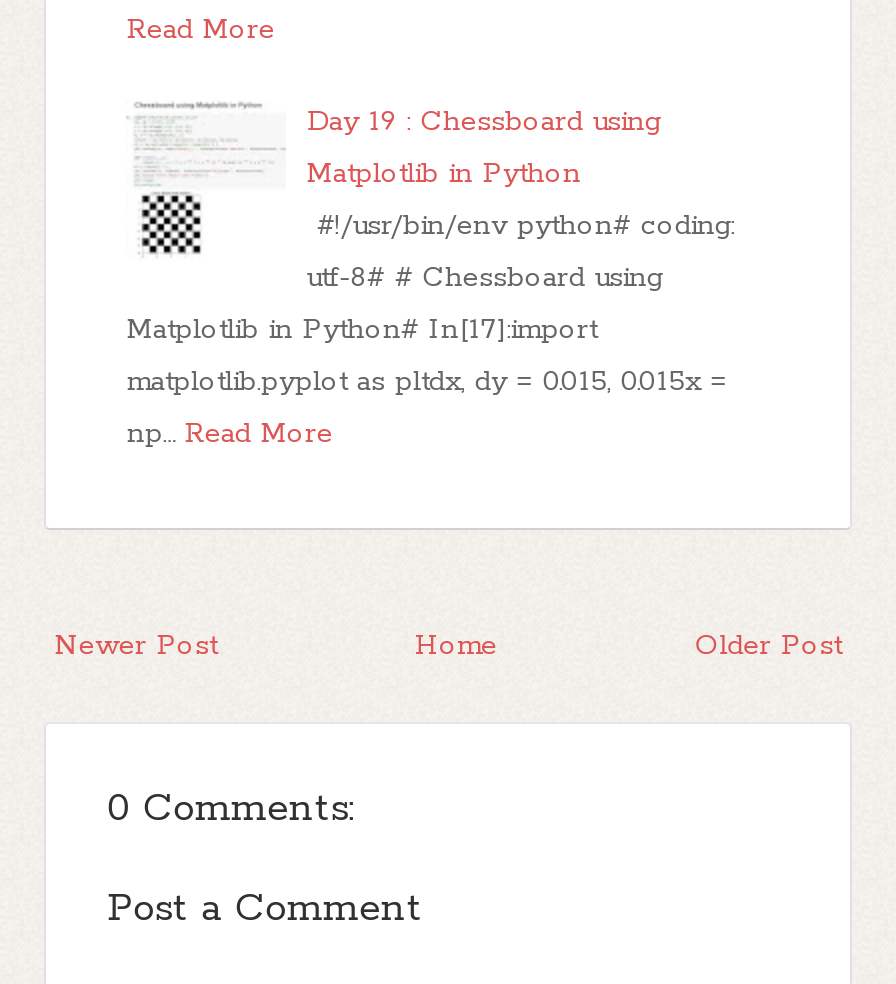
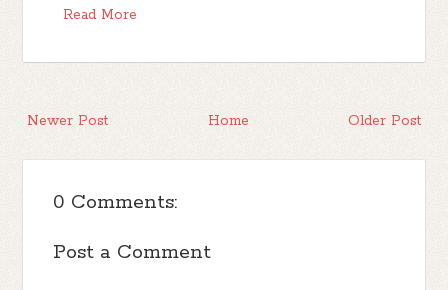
- [image]
- Day 19 : Chessboard using
- Matplotlib in Python
- #!/usr/bin/env python# coding:
- utf-8# # Chessboard using
- Matplotlib in Python# In[17]:import
- matplotlib.pyplot as pltdx, dy = 0.015, 0.015x =
- np… Read More
